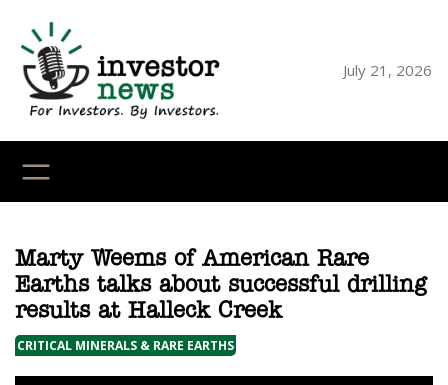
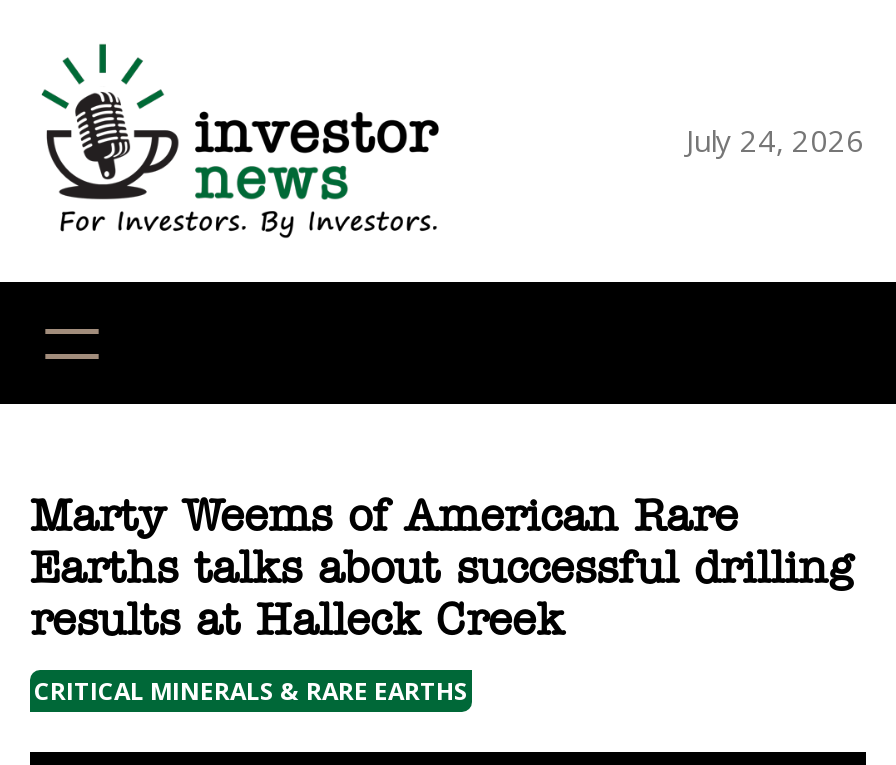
- July 21, 2026
+ July 24, 2026
